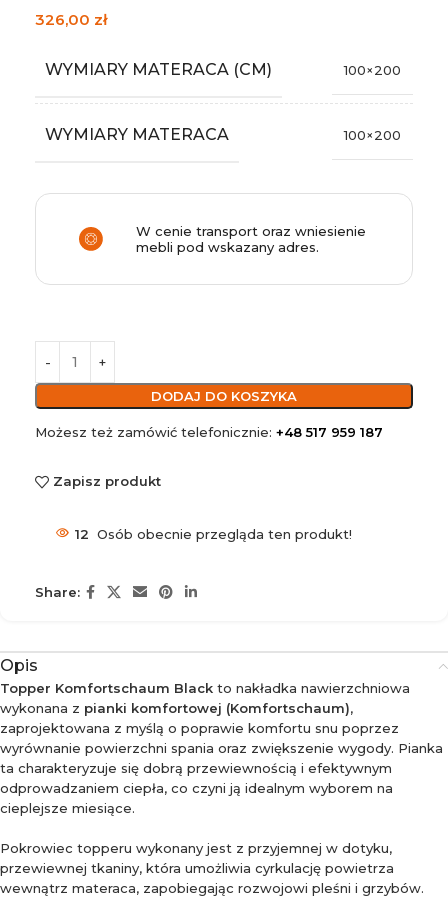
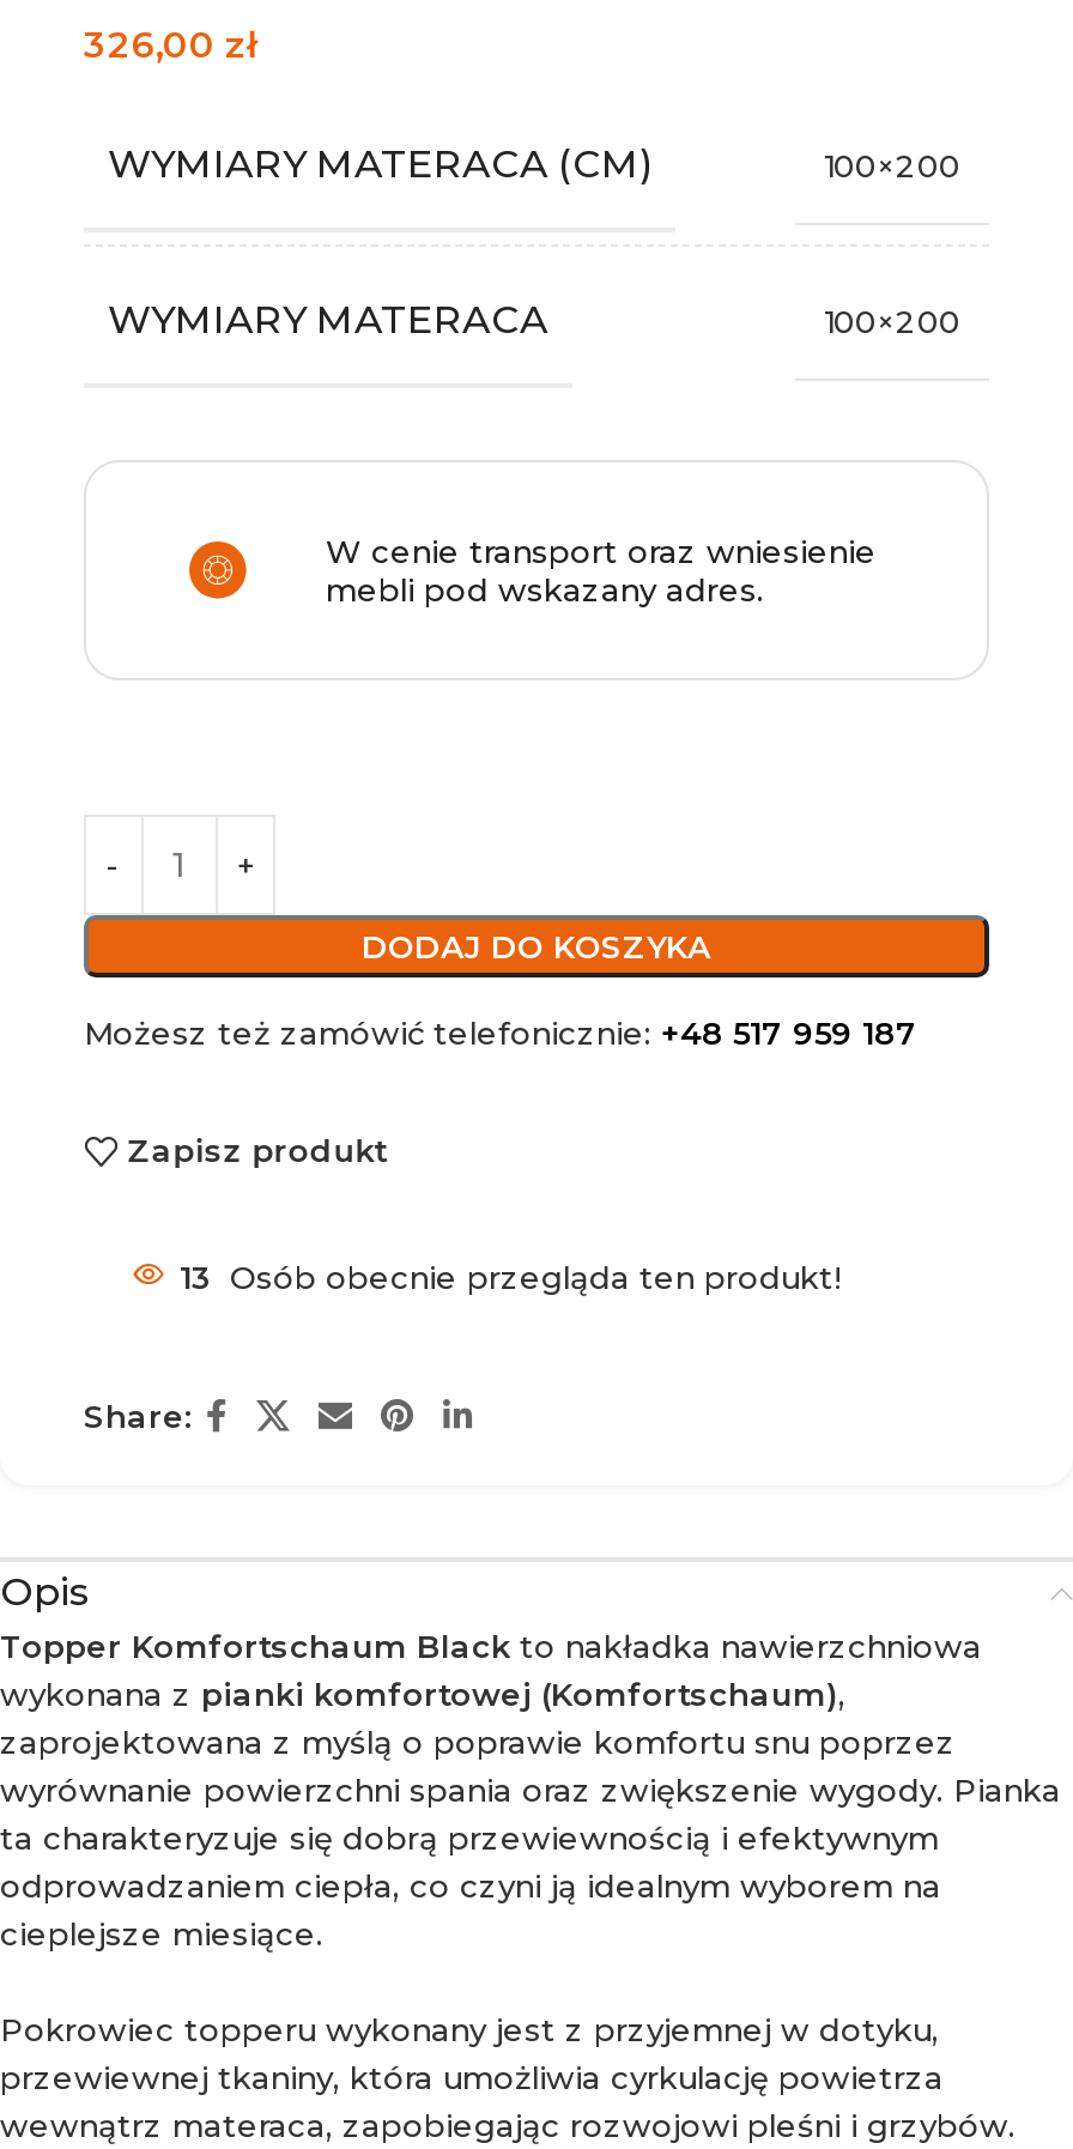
- 12 Osób obecnie przegląda ten produkt!
+ 13 Osób obecnie przegląda ten produkt!
